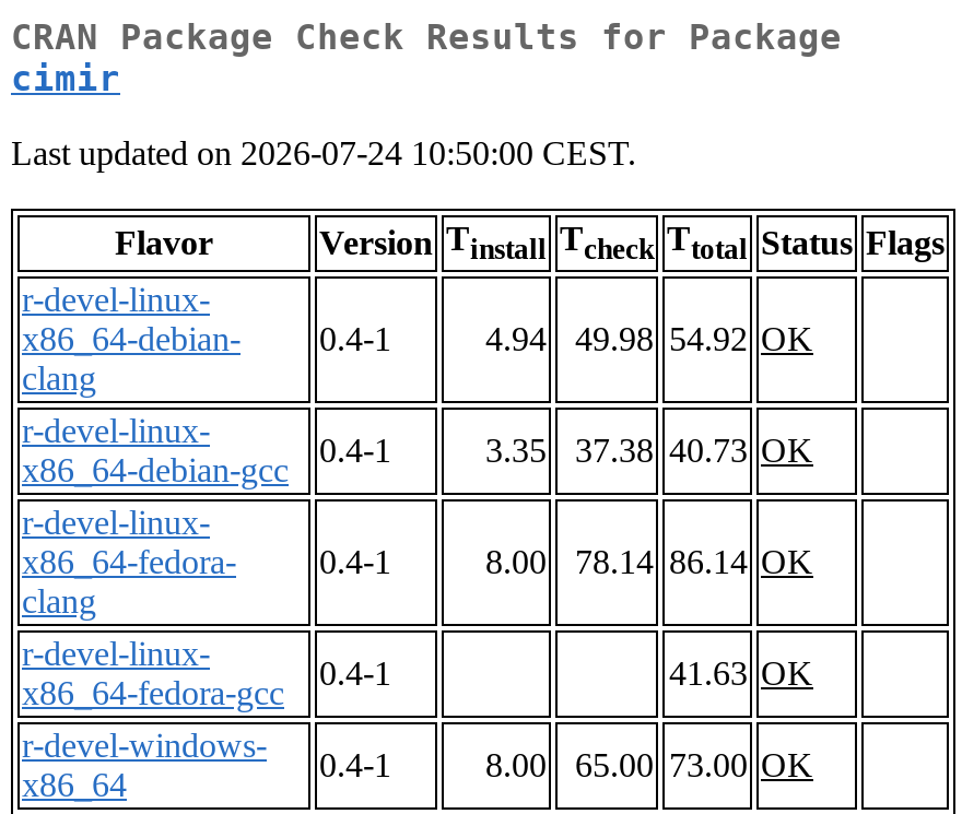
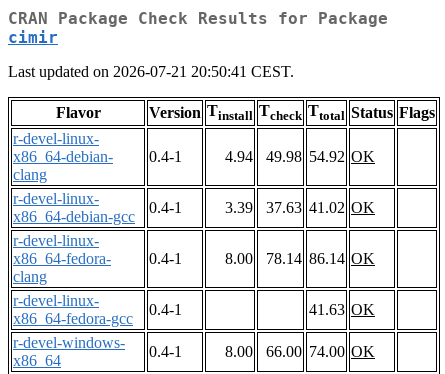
- Last updated on 2026-07-24 10:50:00 CEST.
+ Last updated on 2026-07-21 20:50:41 CEST.

- 3.35
+ 3.39

- 37.38 40.73 OK
+ 37.63 41.02 OK

- 8.00 65.00 73.00 OK
+ 8.00 66.00 74.00 OK
